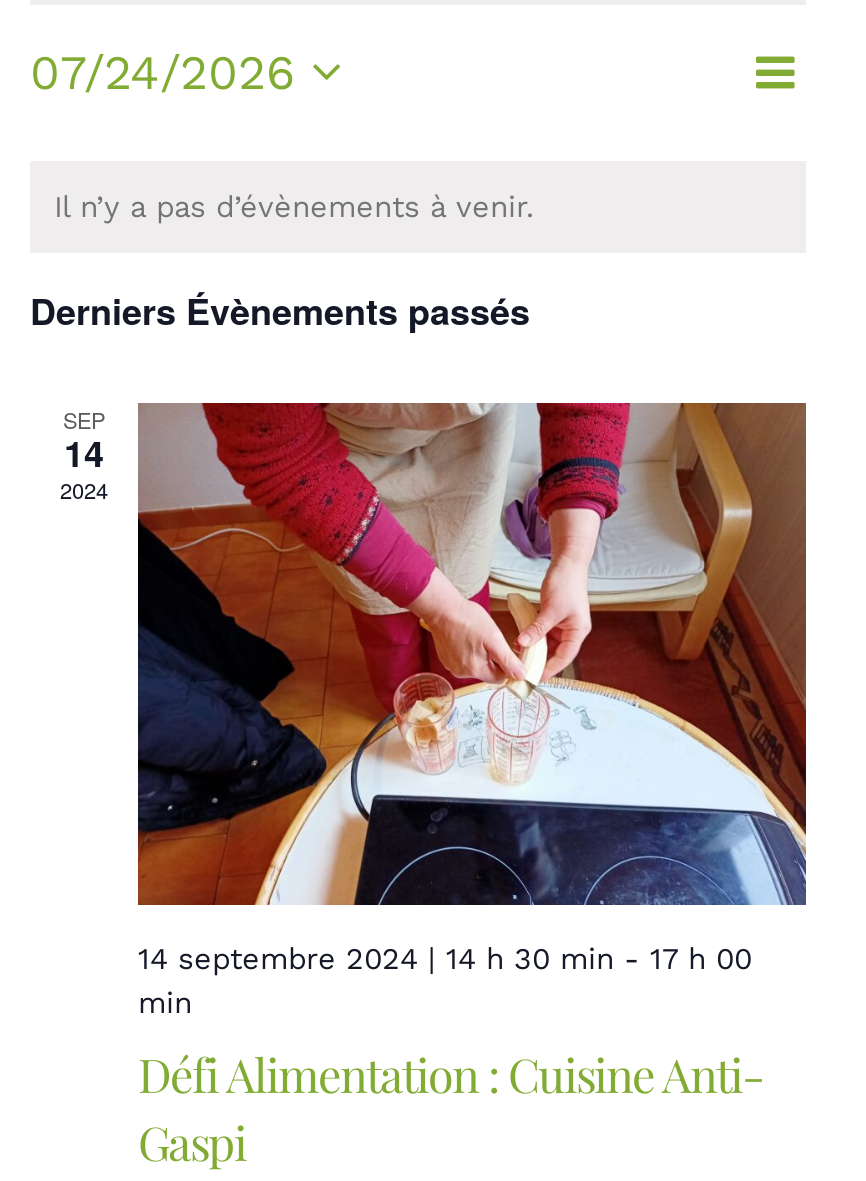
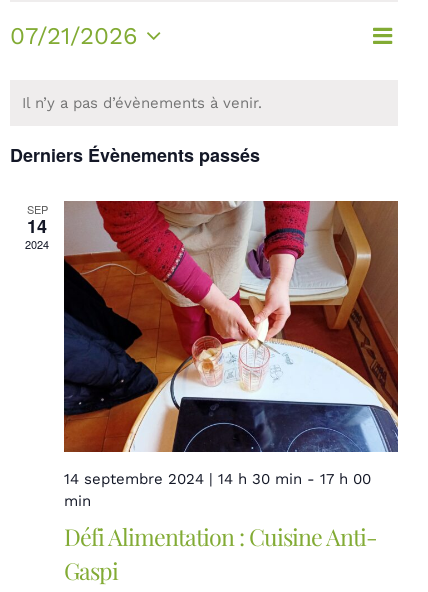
- 07/24/2026
+ 07/21/2026
